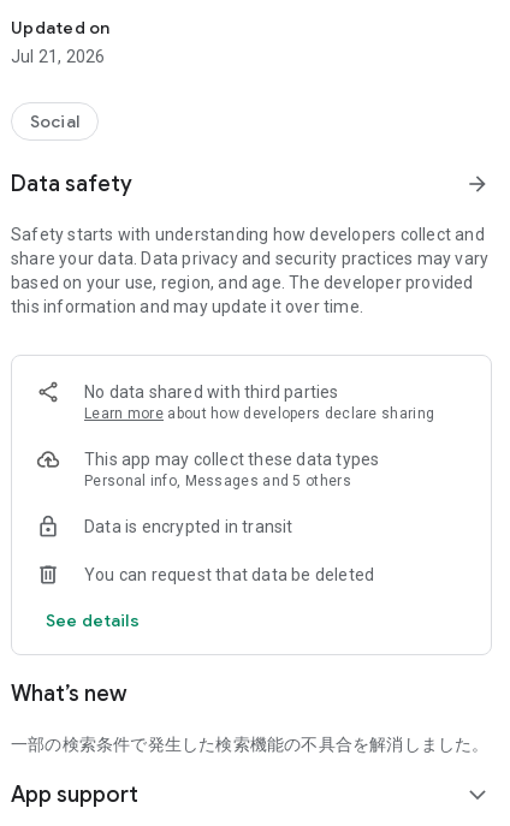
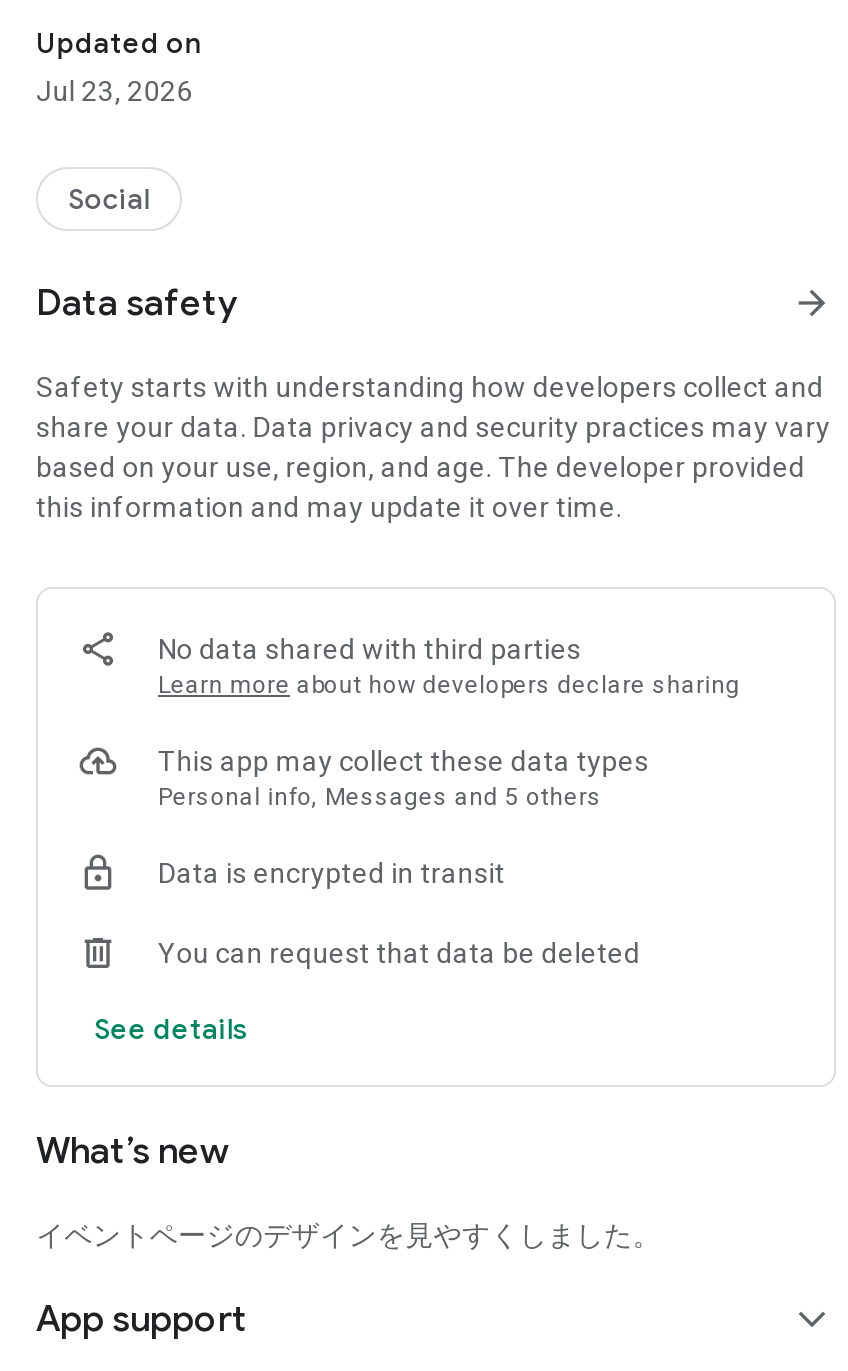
- Jul 21, 2026
+ Jul 23, 2026

- 一部の検索条件で発生した検索機能の不具合を解消しました。
+ イベントページのデザインを見やすくしました。
